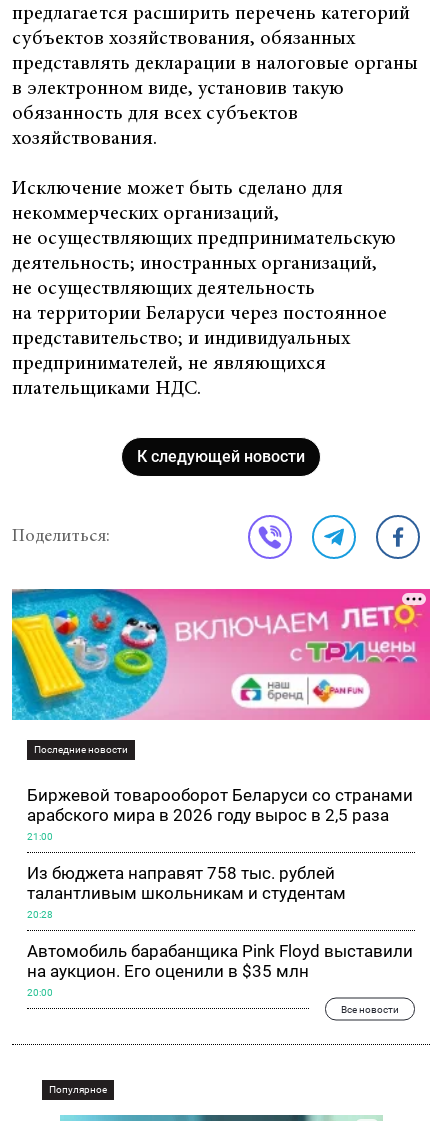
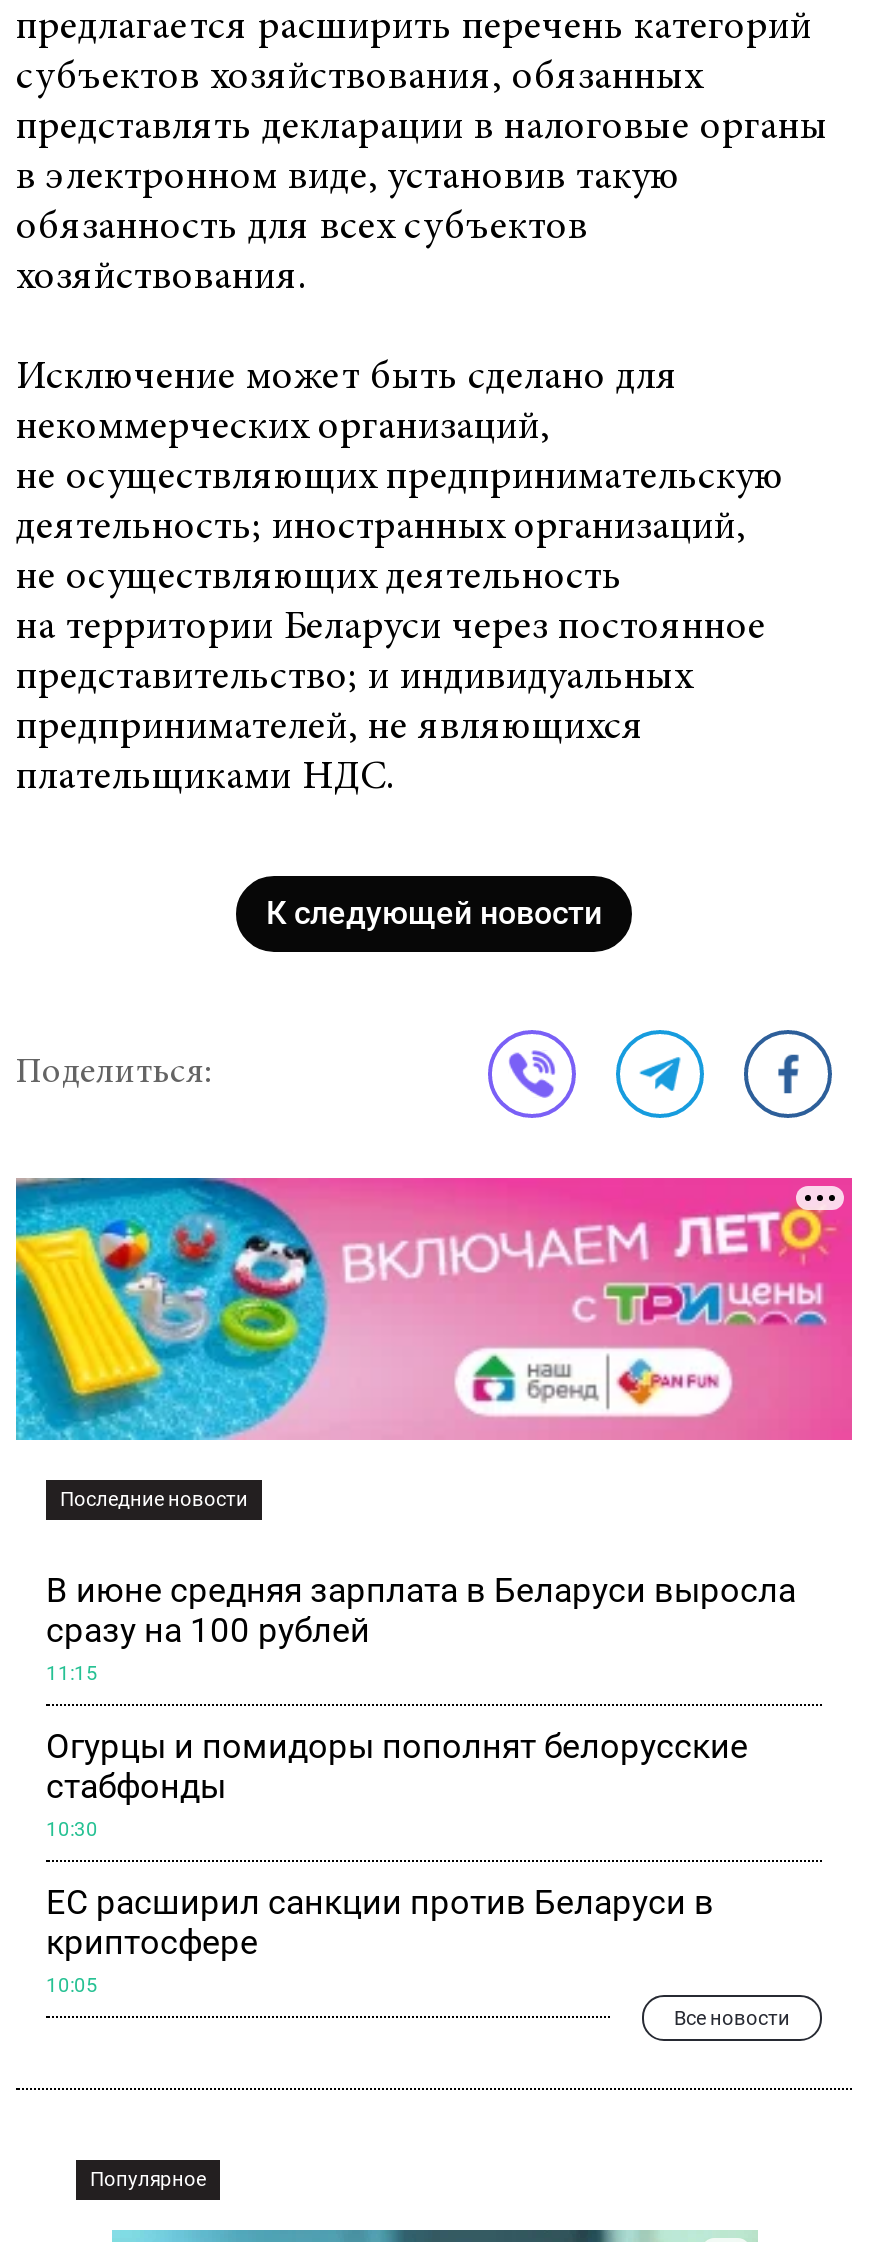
- Биржевой товарооборот Беларуси со странами
- арабского мира в 2026 году вырос в 2,5 раза
+ В июне средняя зарплата в Беларуси выросла
+ сразу на 100 рублей

- 21:00
+ 11:15

- Из бюджета направят 758 тыс. рублей
- талантливым школьникам и студентам
+ Огурцы и помидоры пополнят белорусские
+ стабфонды

- 20:28
+ 10:30

- Автомобиль барабанщика Pink Floyd выставили
- на аукцион. Его оценили в $35 млн
+ ЕС расширил санкции против Беларуси в
+ криптосфере

- 20:00
+ 10:05
